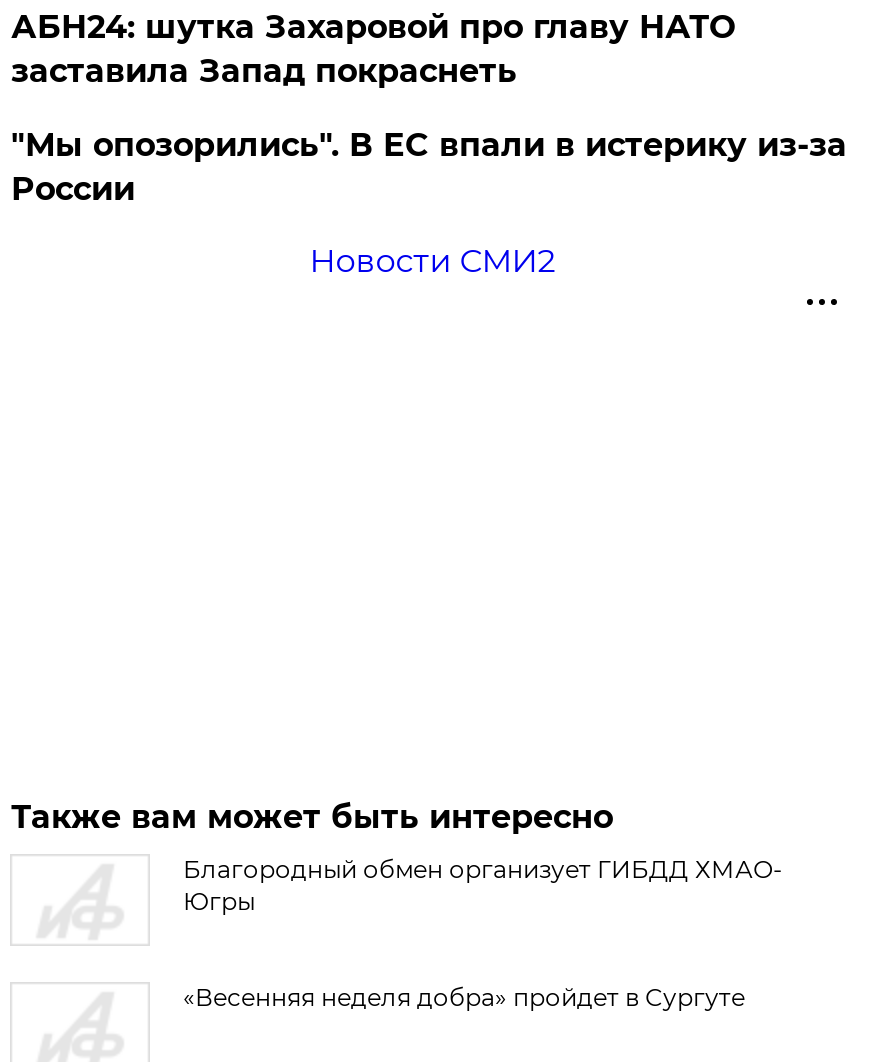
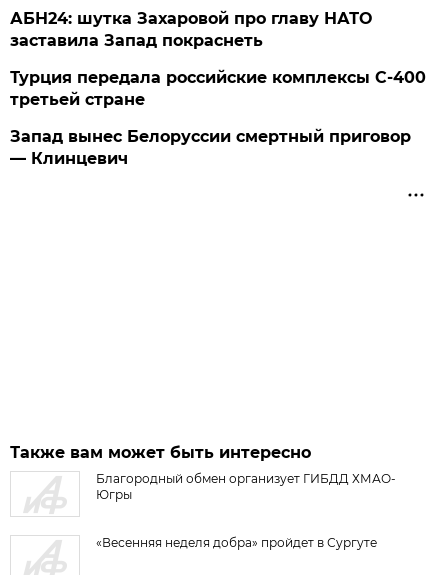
- "Мы опозорились". В ЕС впали в истерику из-за
- России
+ Турция передала российские комплексы С-400
+ третьей стране

- Новости СМИ2
+ Запад вынес Белоруссии смертный приговор
+ — Клинцевич
